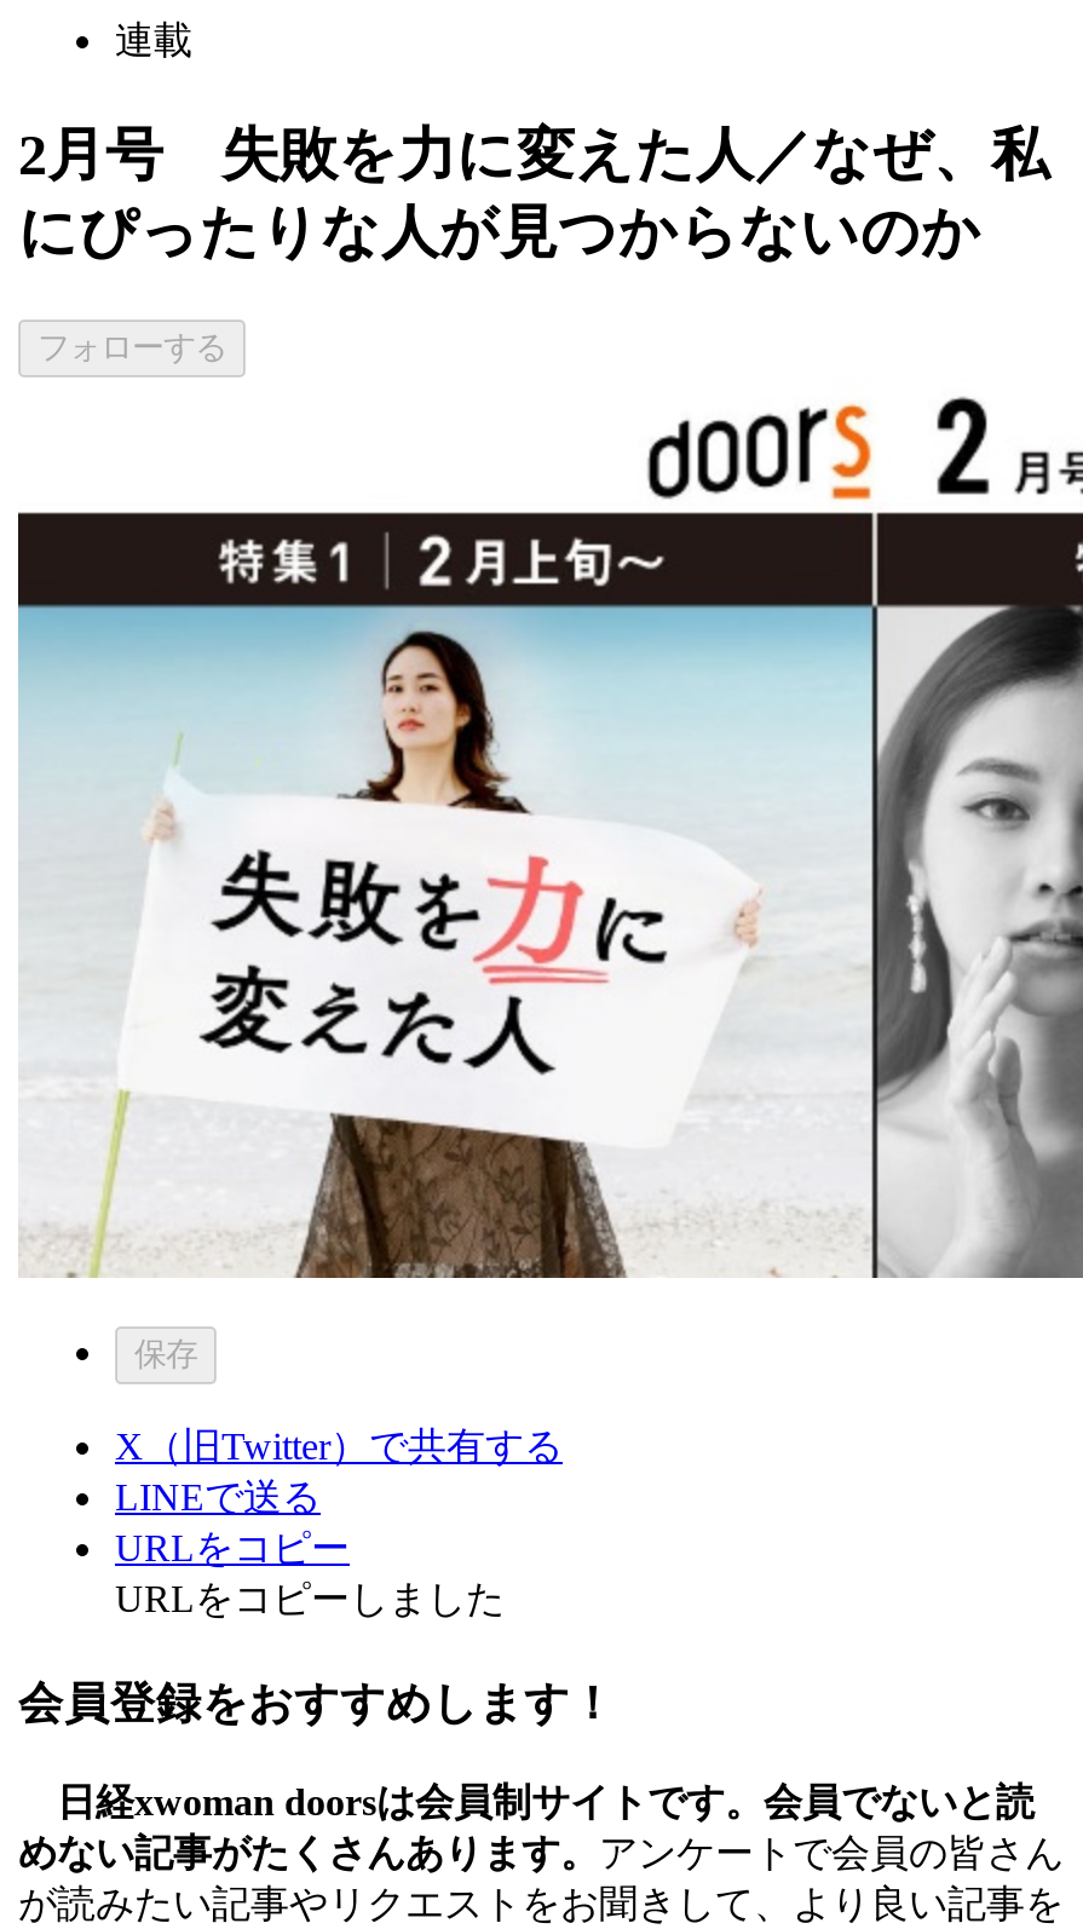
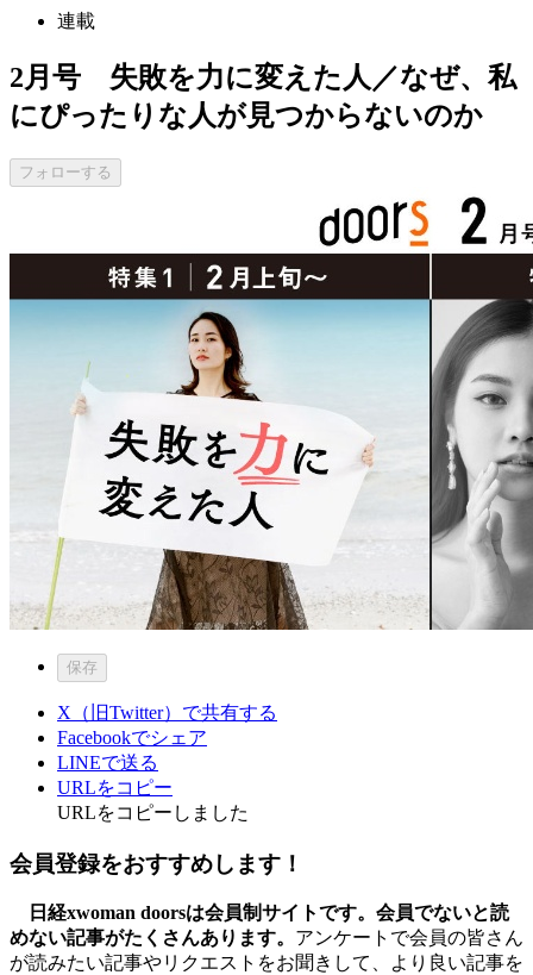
+ Facebookでシェア
